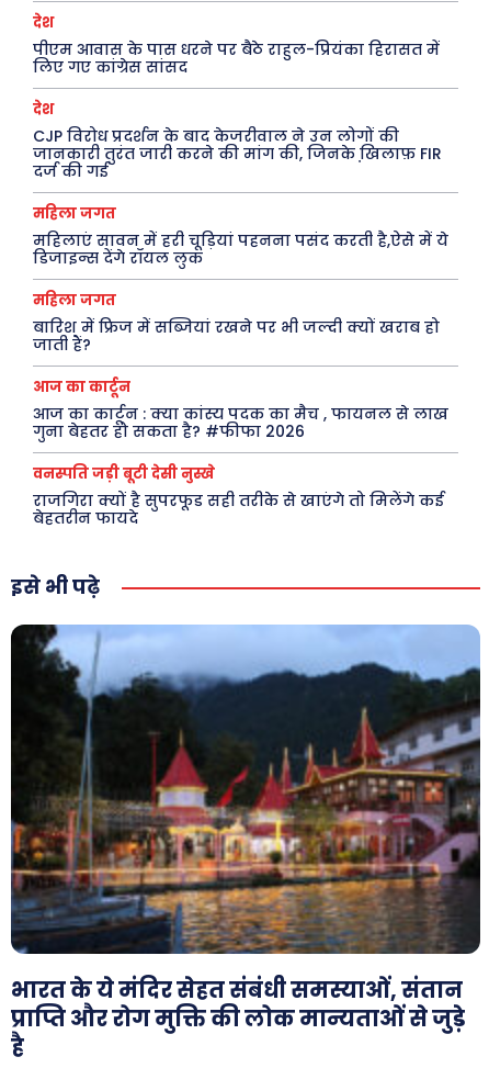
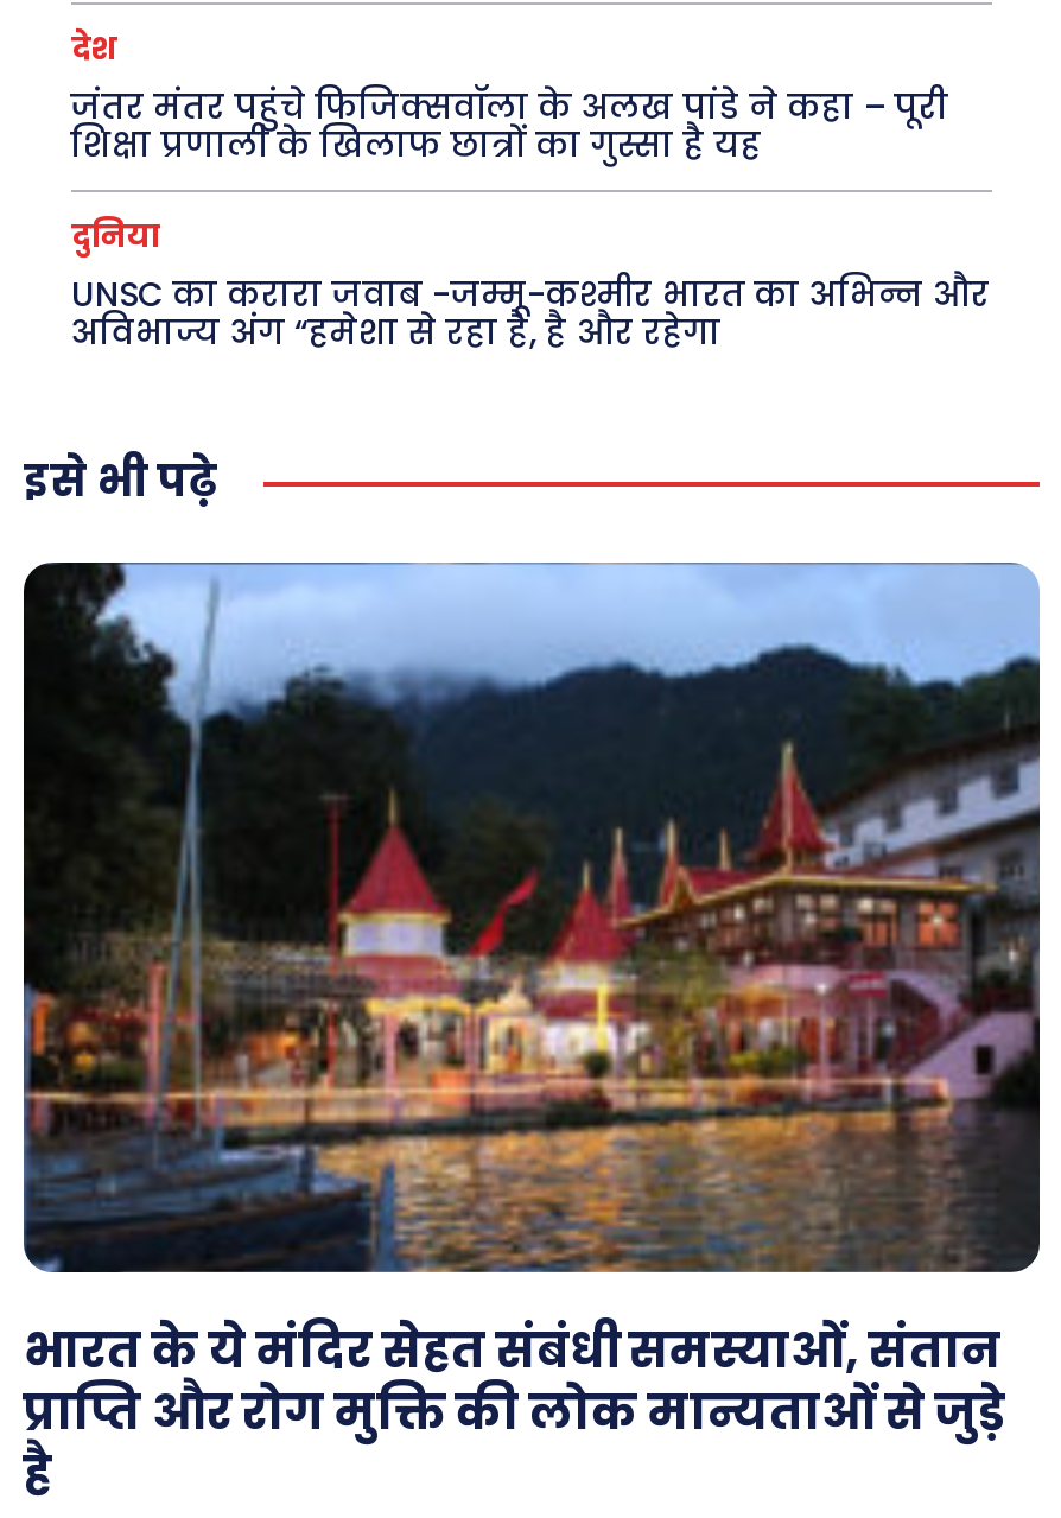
- पीएम आवास के पास धरने पर बैठे राहुल-प्रियंका हिरासत में
- लिए गए कांग्रेस सांसद
- देश
- CJP विरोध प्रदर्शन के बाद केजरीवाल ने उन लोगों की
- जानकारी तुरंत जारी करने की मांग की, जिनके खि़लाफ़ FIR
- दर्ज की गई
- महिला जगत
- महिलाएं सावन में हरी चूड़ियां पहनना पसंद करती है,ऐसे में ये
- डिजाइन्स देंगे रॉयल लुक
- महिला जगत
- बारिश में फ्रिज में सब्जियां रखने पर भी जल्दी क्यों खराब हो
- जाती हैं?
- आज का कार्टून
- आज का कार्टून : क्या कांस्य पदक का मैच , फायनल से लाख
- गुना बेहतर हो सकता है? #फीफा 2026
- वनस्पति जड़ी बूटी देसी नुस्खे
- राजगिरा क्यों है सुपरफूड सही तरीके से खाएंगे तो मिलेंगे कई
- बेहतरीन फायदे
+ जंतर मंतर पहुंचे फिजिक्सवॉला के अलख पांडे ने कहा – पूरी
+ शिक्षा प्रणाली के खिलाफ छात्रों का गुस्सा है यह
+ दुनिया
+ UNSC का करारा जवाब -जम्मू-कश्मीर भारत का अभिन्न और
+ अविभाज्य अंग “हमेशा से रहा है, है और रहेगा
